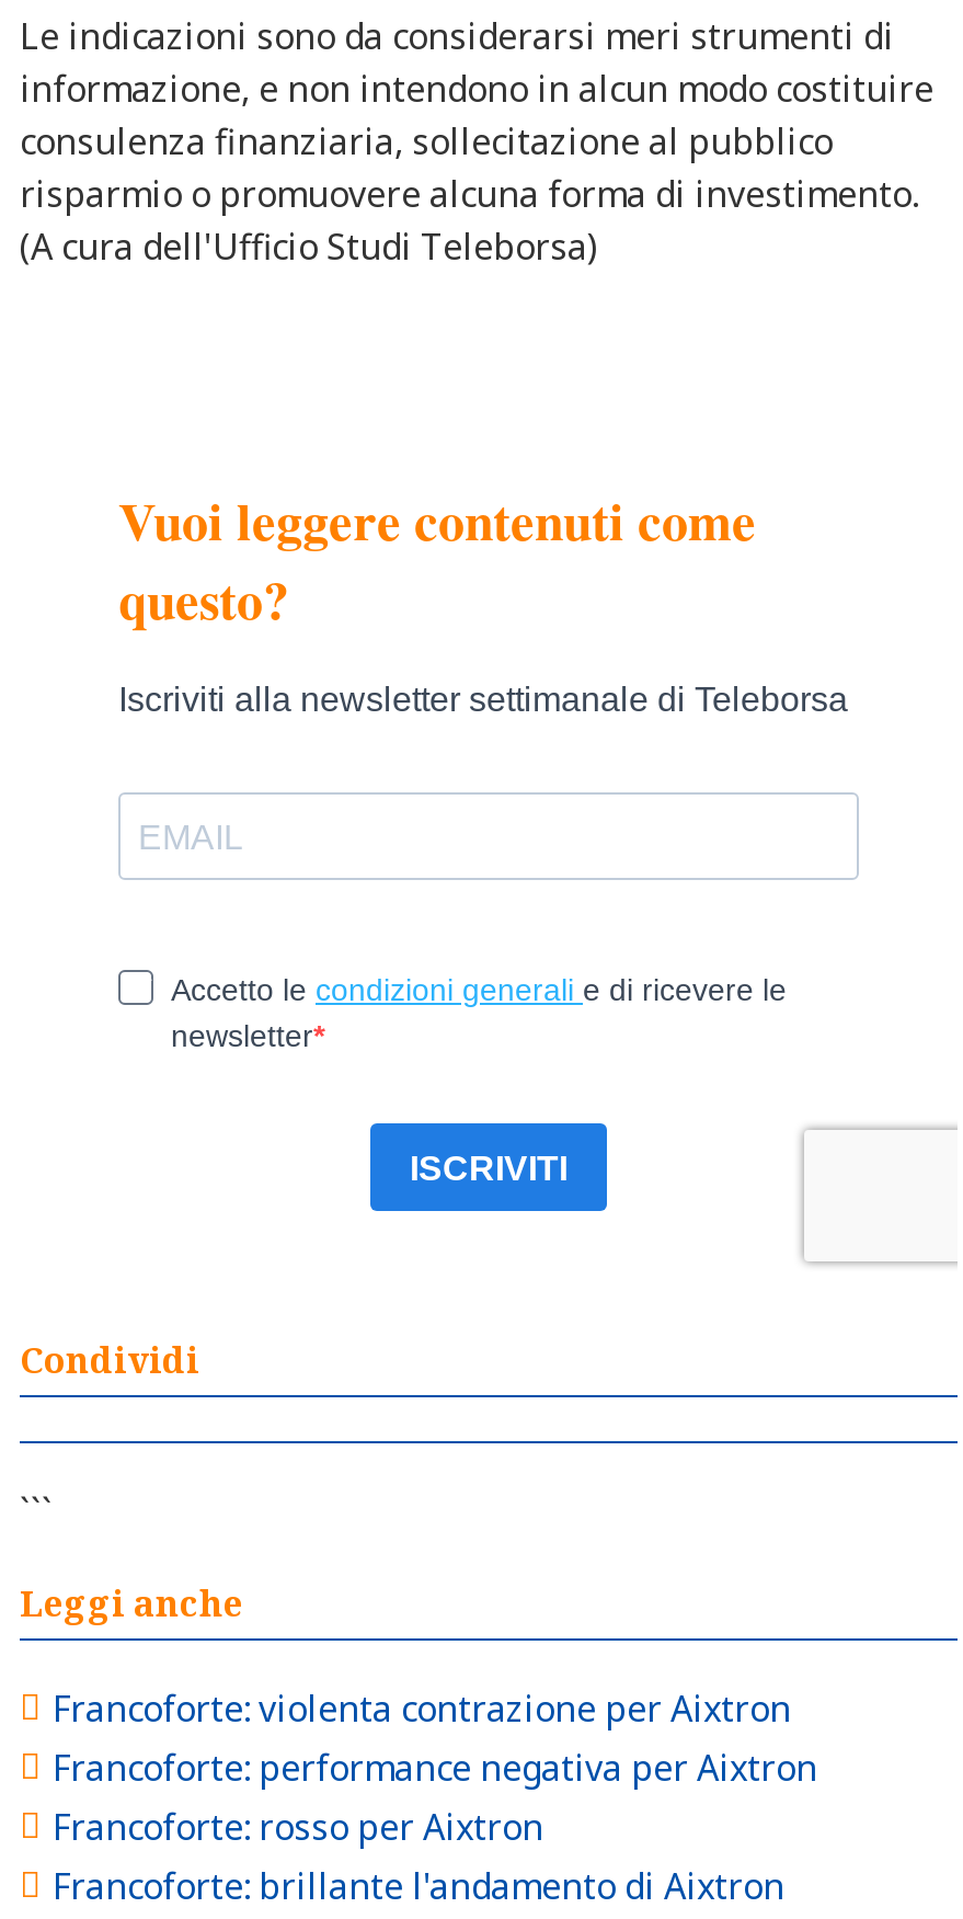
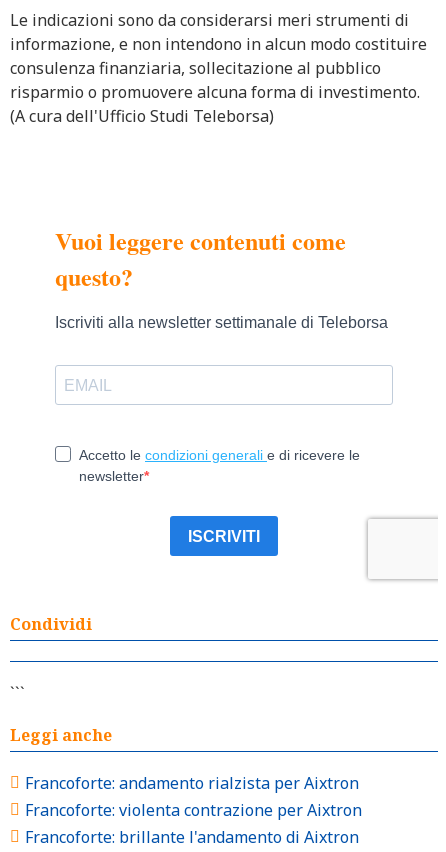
+ Francoforte: andamento rialzista per Aixtron

moved down: Francoforte: violenta contrazione per Aixtron

- Francoforte: performance negativa per Aixtron
- Francoforte: rosso per Aixtron
